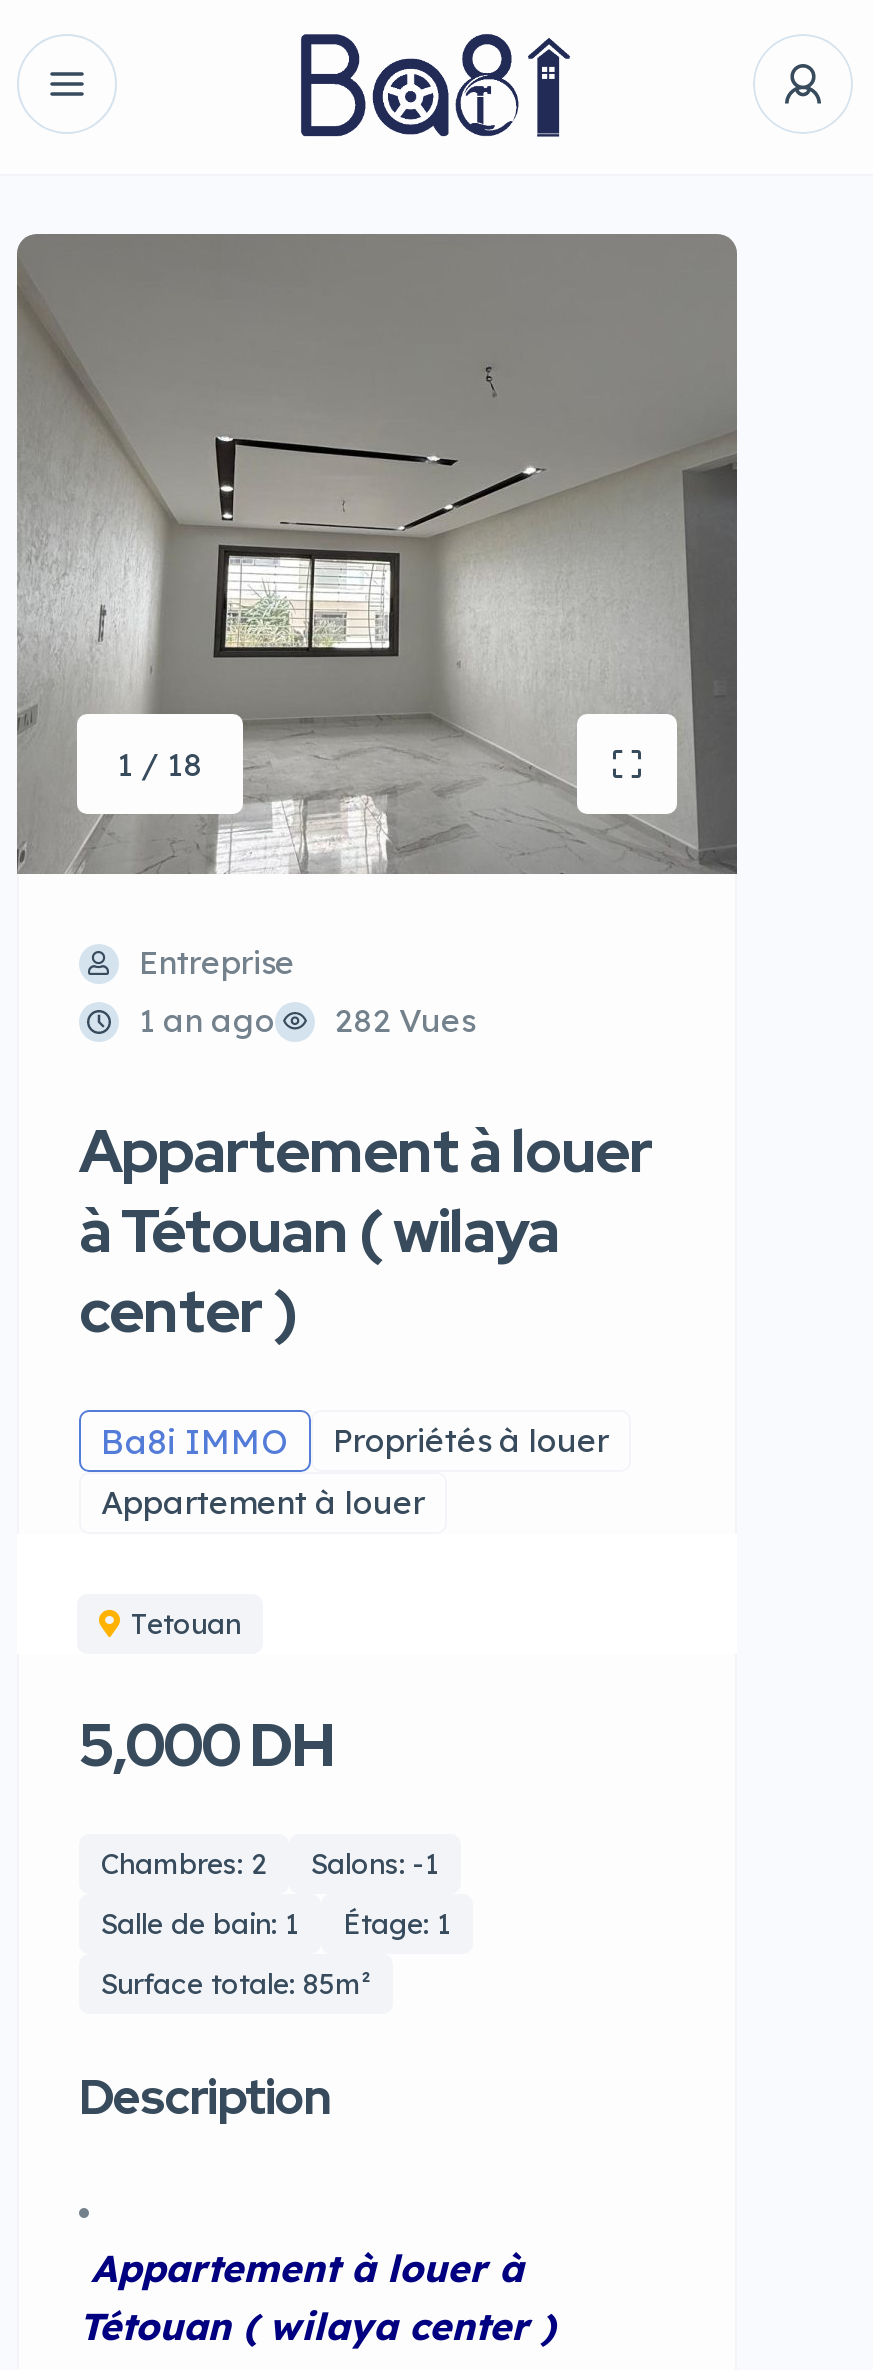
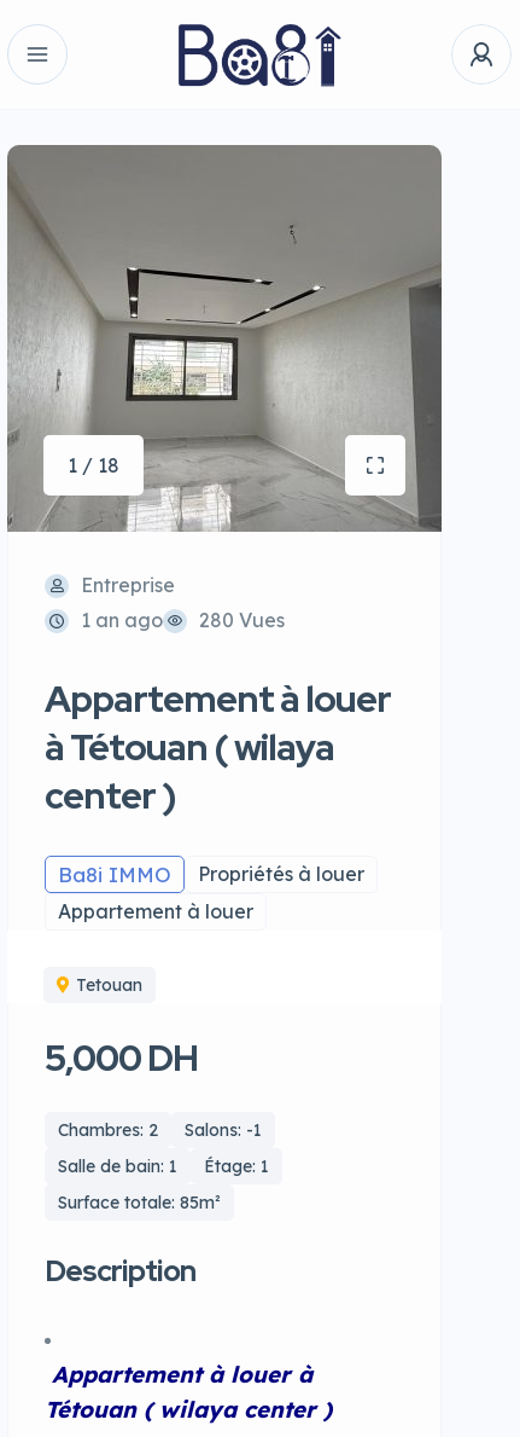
- 1 an ago 282 Vues
+ 1 an ago 280 Vues
